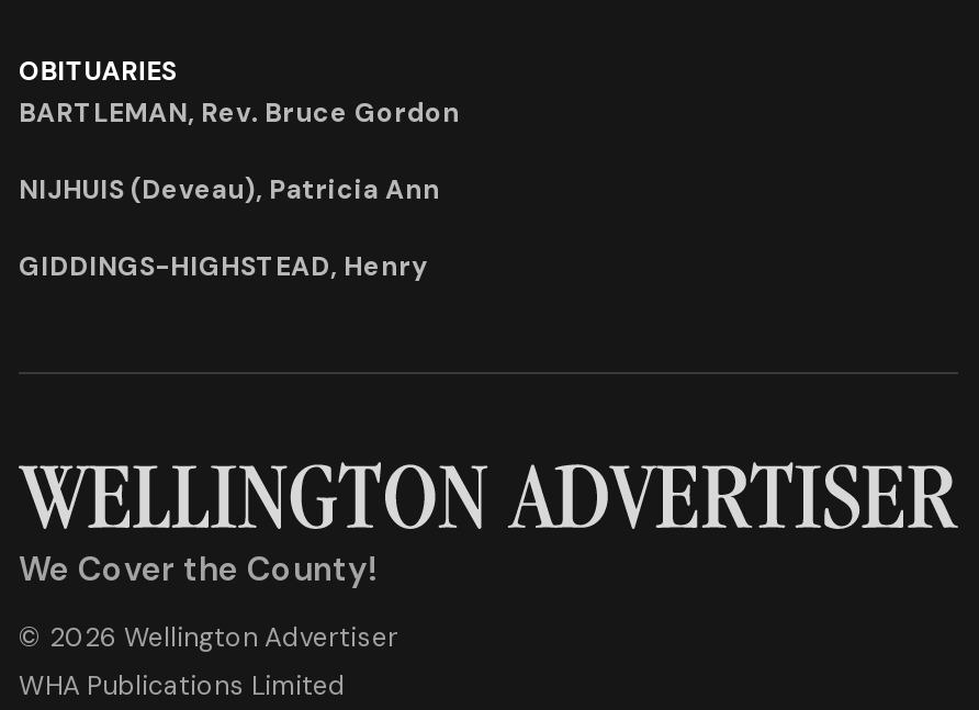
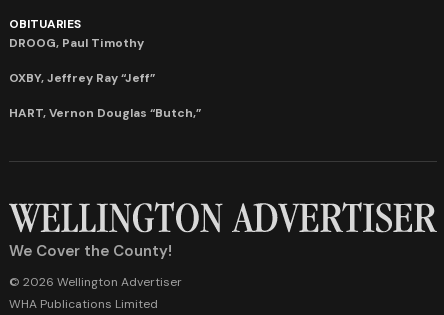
- BARTLEMAN, Rev. Bruce Gordon
+ DROOG, Paul Timothy

- NIJHUIS (Deveau), Patricia Ann
+ OXBY, Jeffrey Ray “Jeff”

- GIDDINGS-HIGHSTEAD, Henry
+ HART, Vernon Douglas “Butch,”
